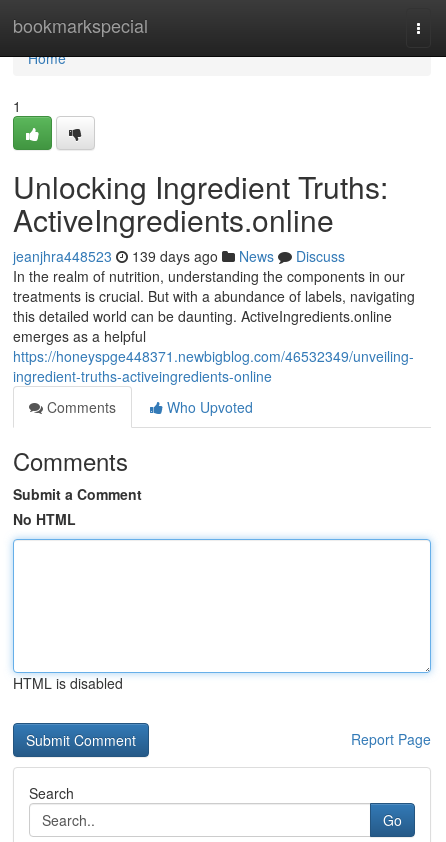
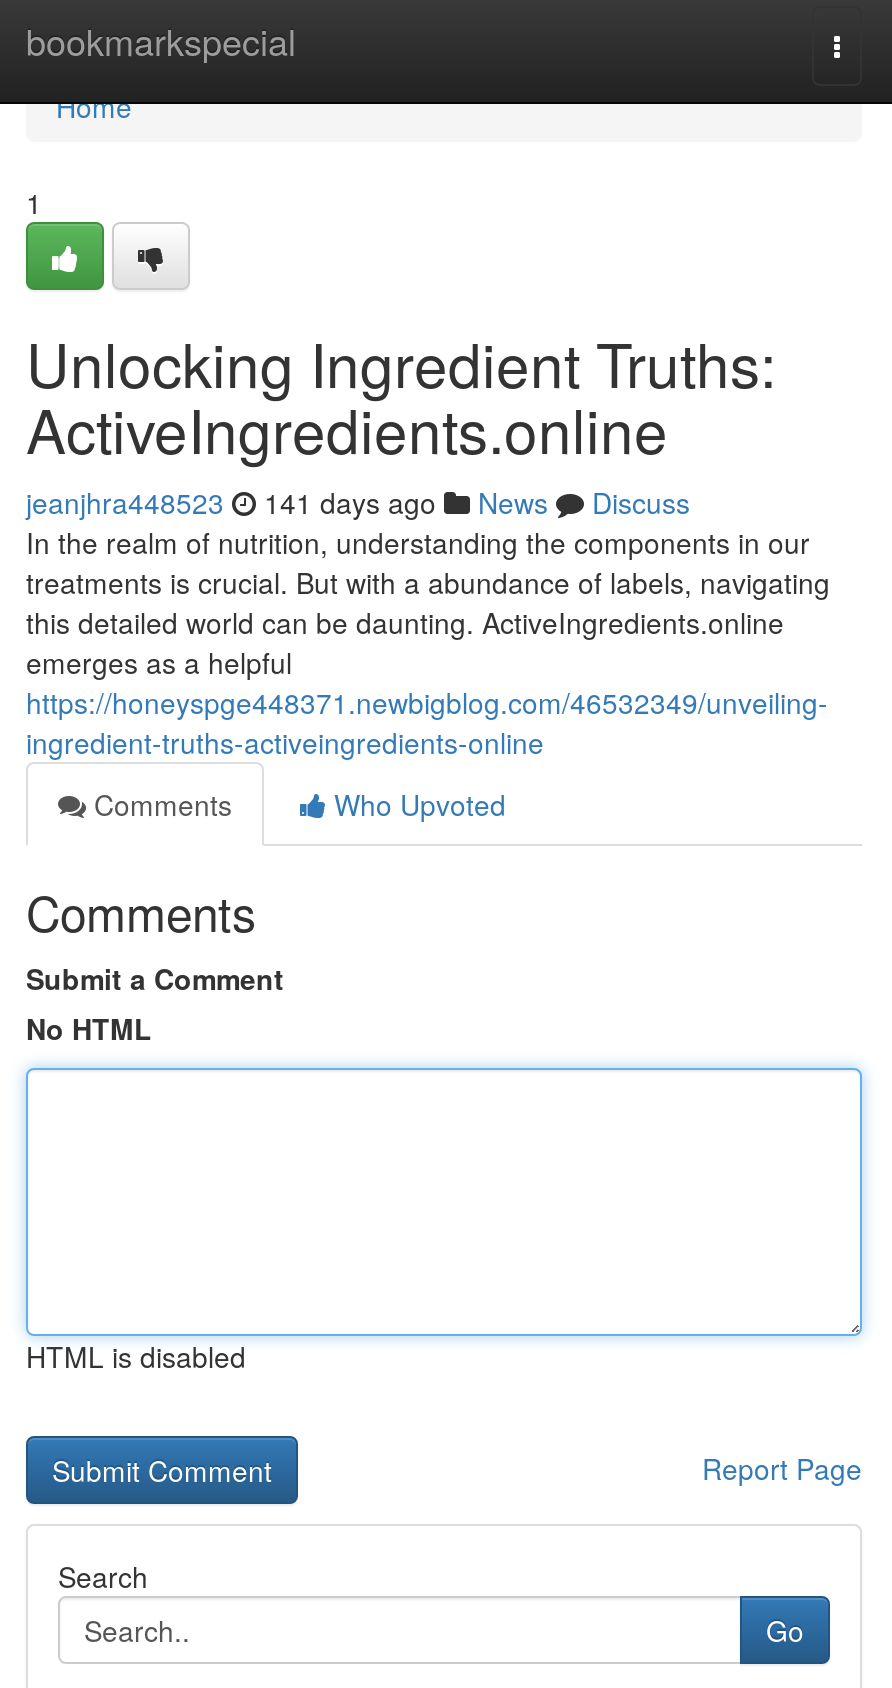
- jeanjhra448523 139 days ago News Discuss
+ jeanjhra448523 141 days ago News Discuss
